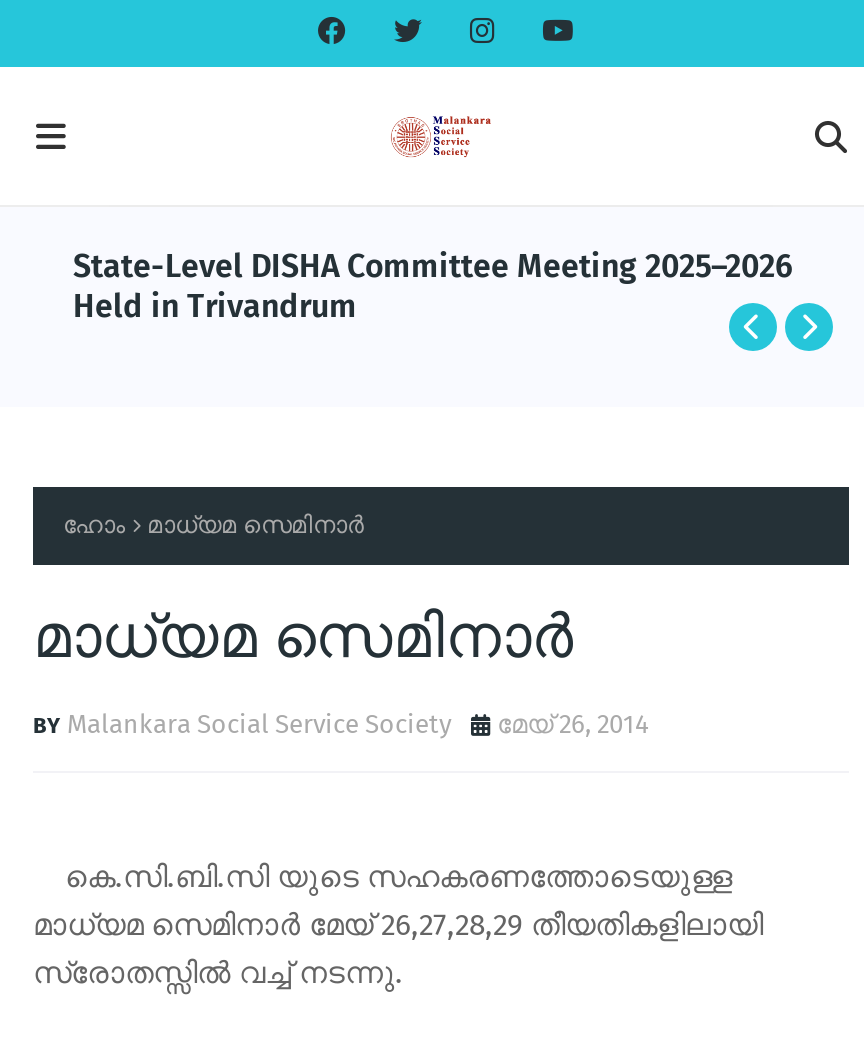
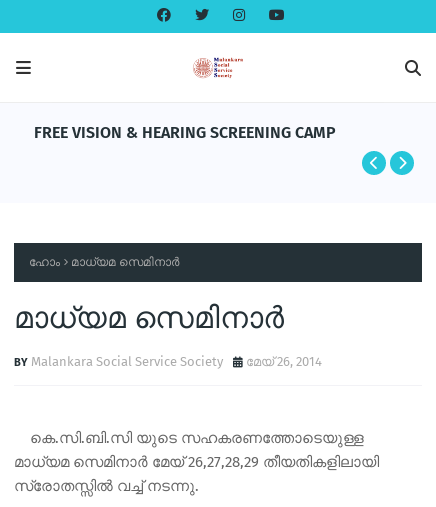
- State-Level DISHA Committee Meeting 2025–2026
- Held in Trivandrum
+ FREE VISION & HEARING SCREENING CAMP
